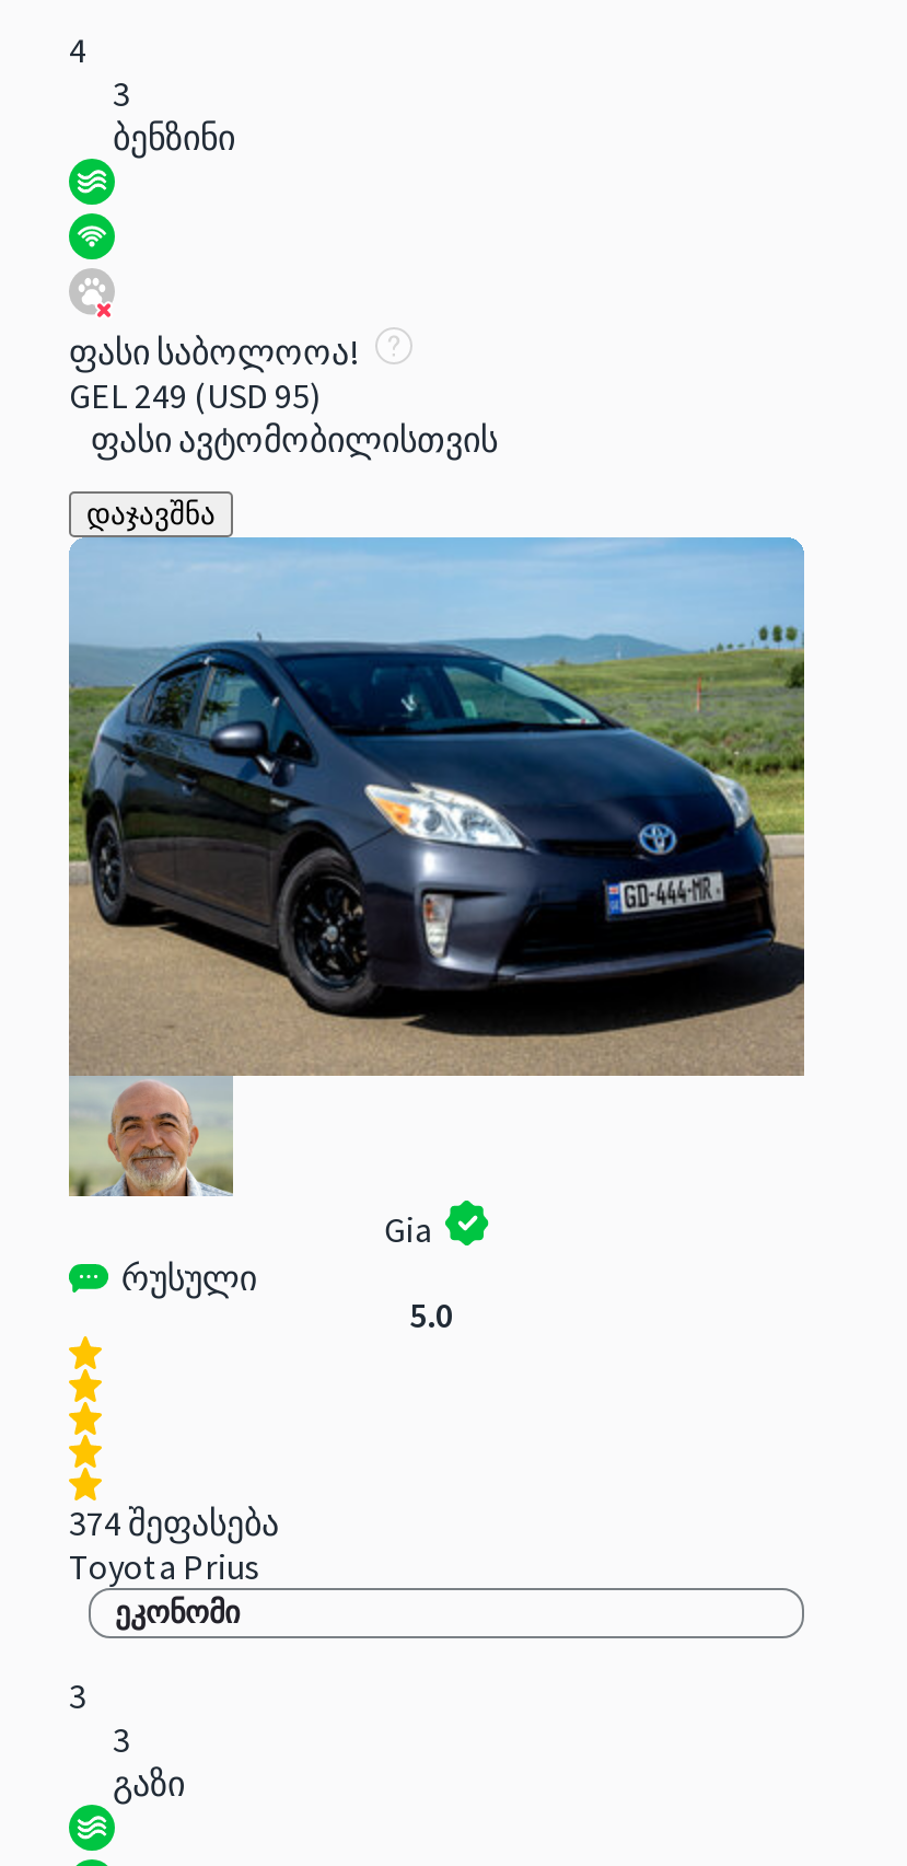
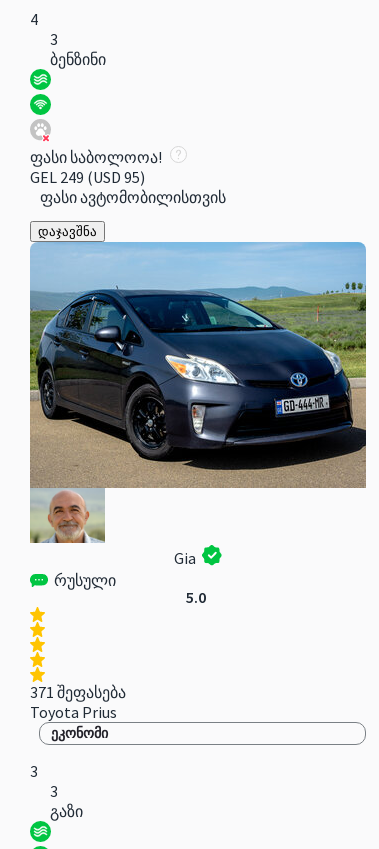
- 374 შეფასება
+ 371 შეფასება
